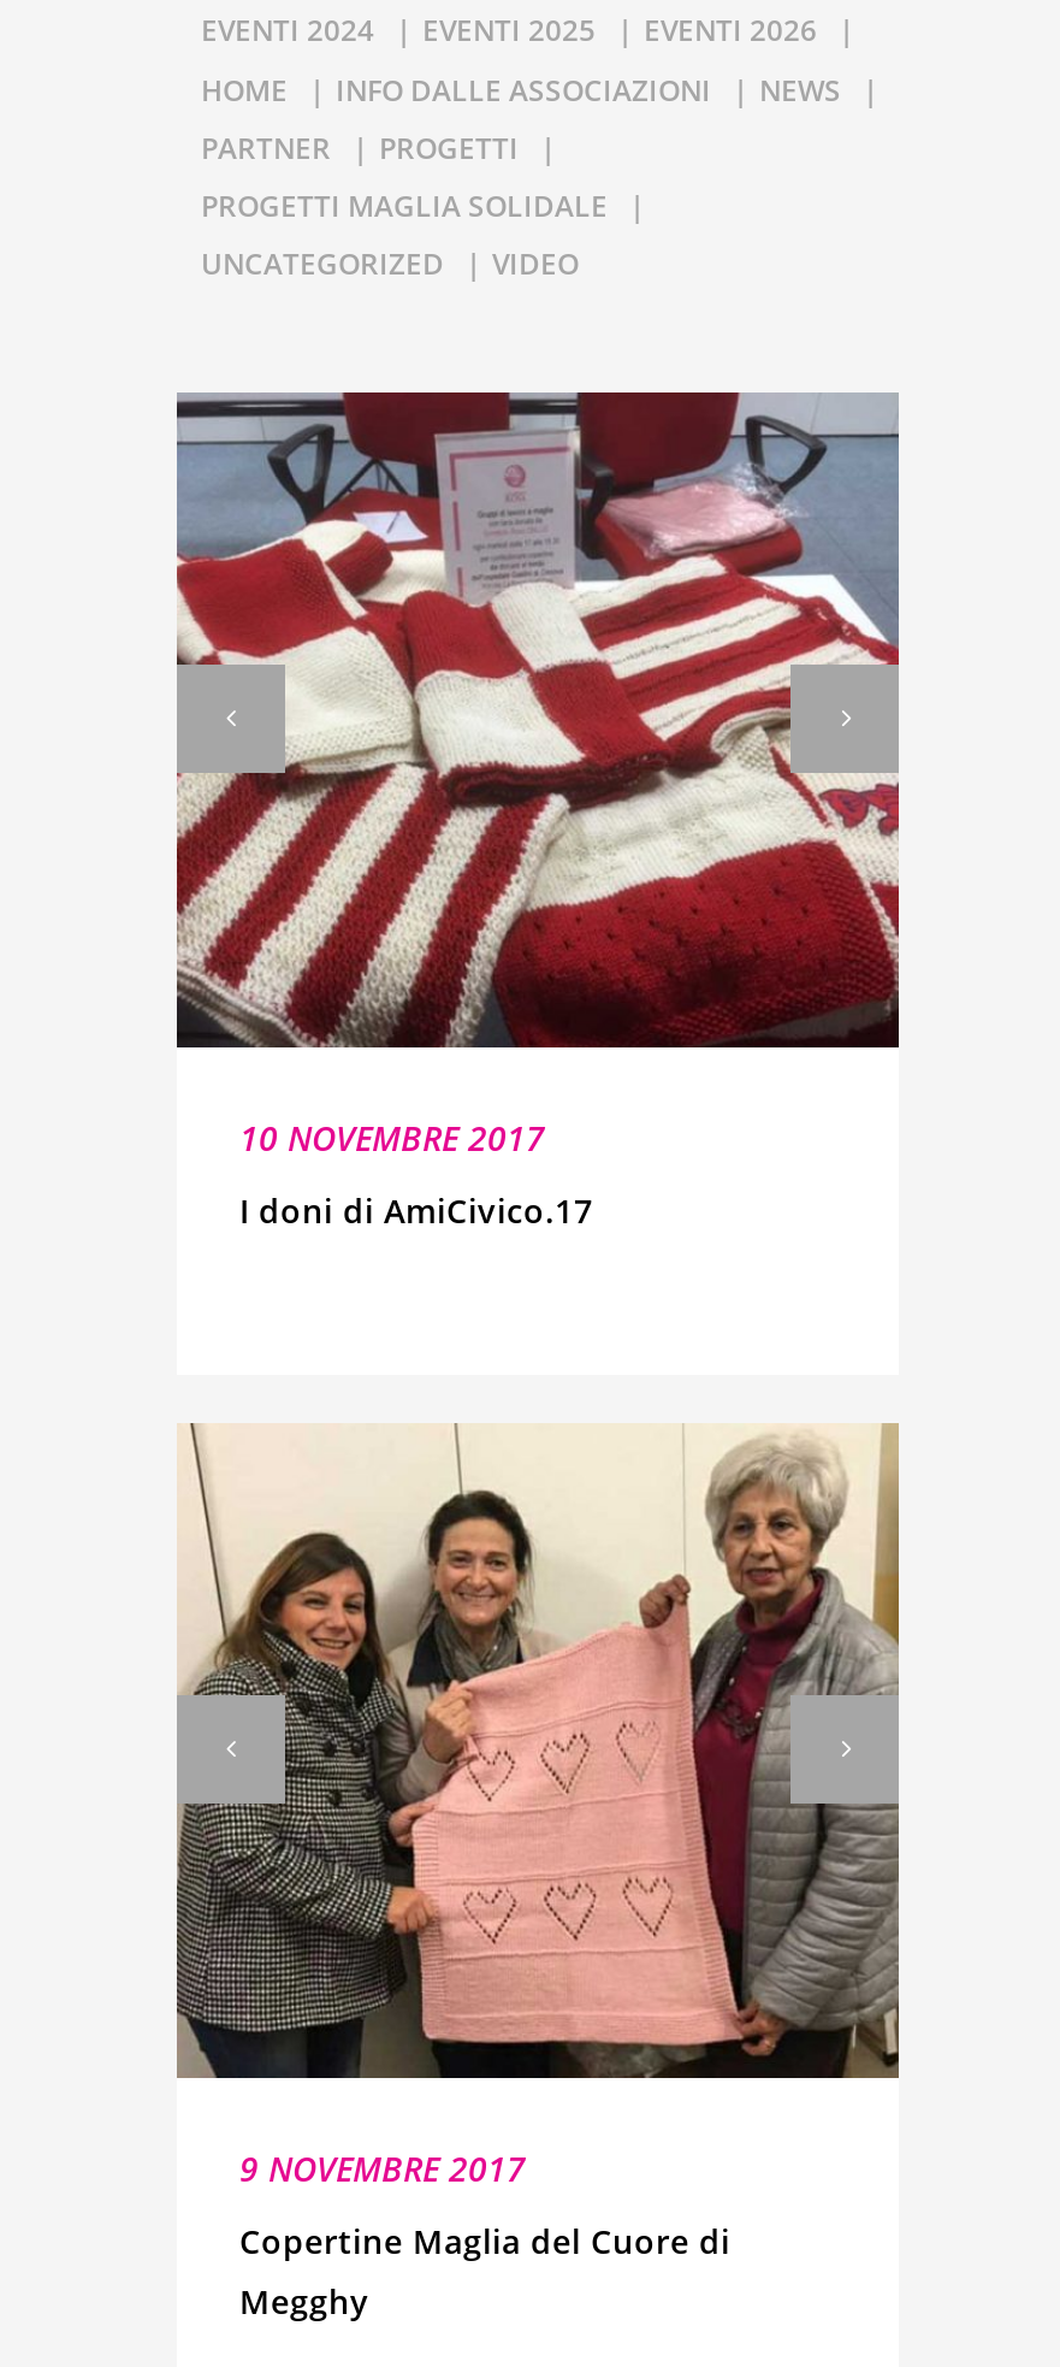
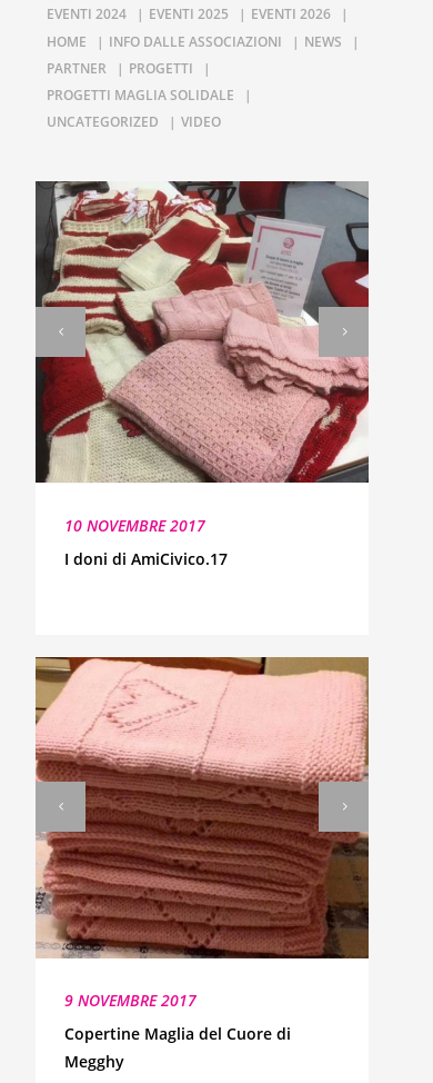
- [image]
+ [image]

- [image]
+ [image]
